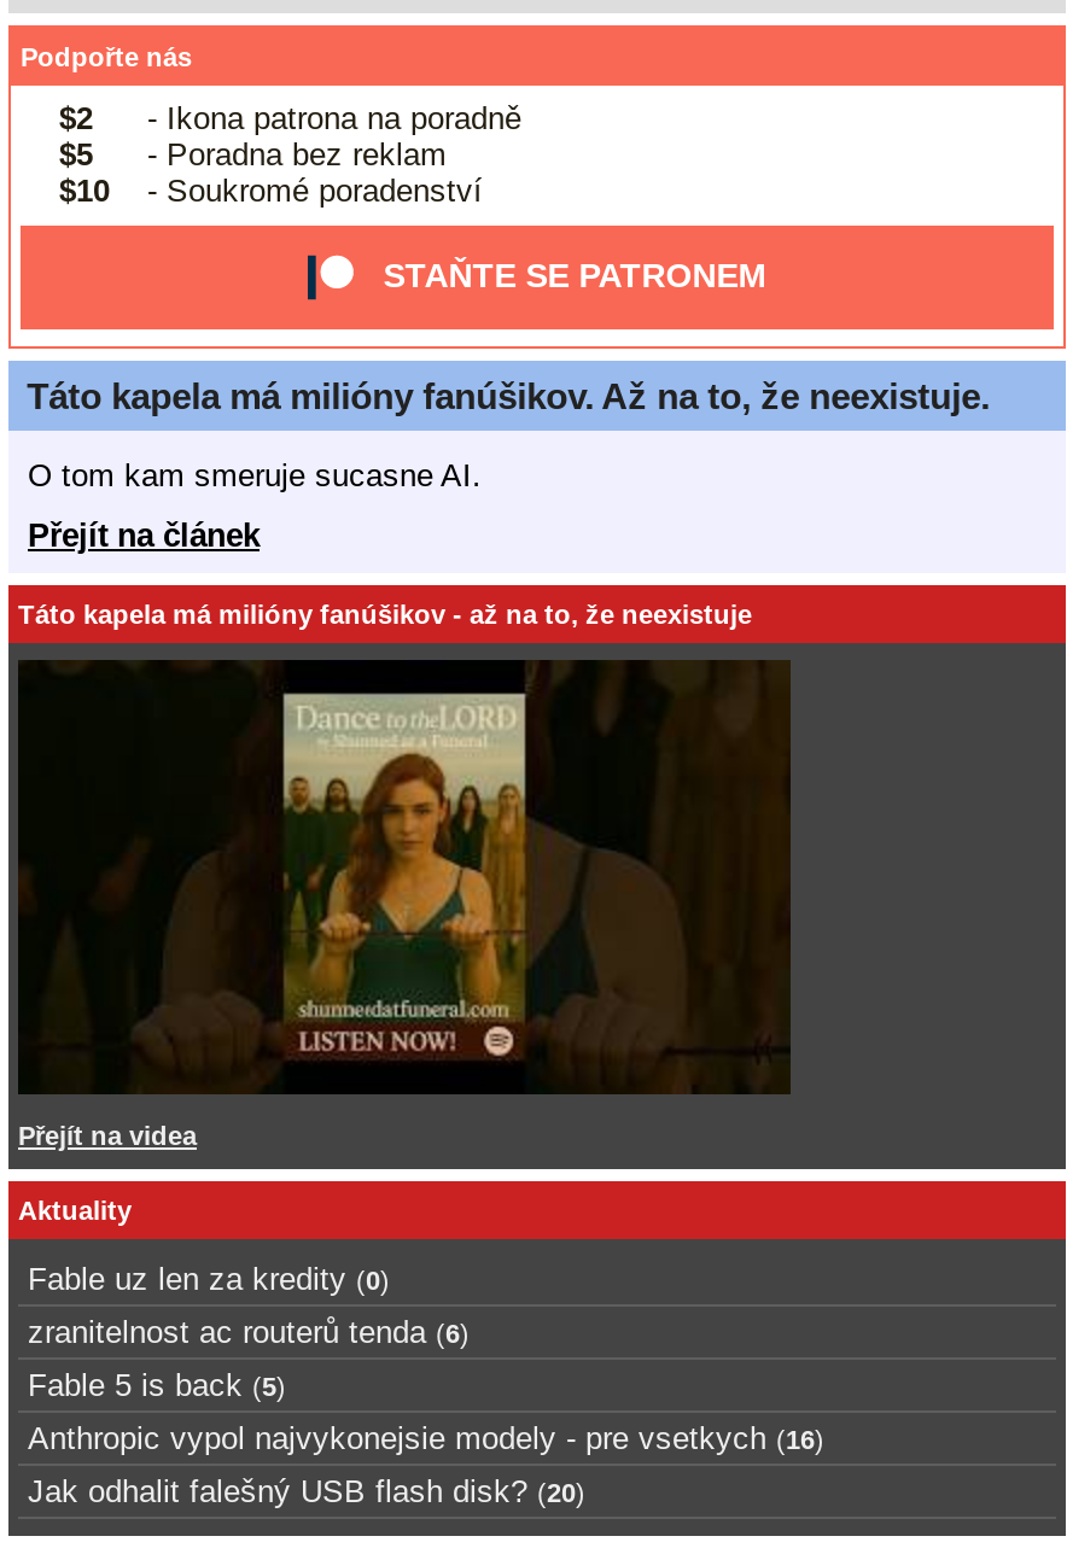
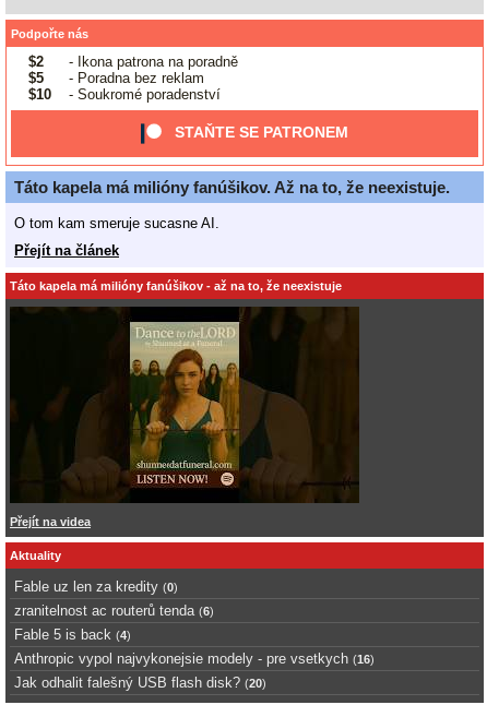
- Fable 5 is back (5)
+ Fable 5 is back (4)
